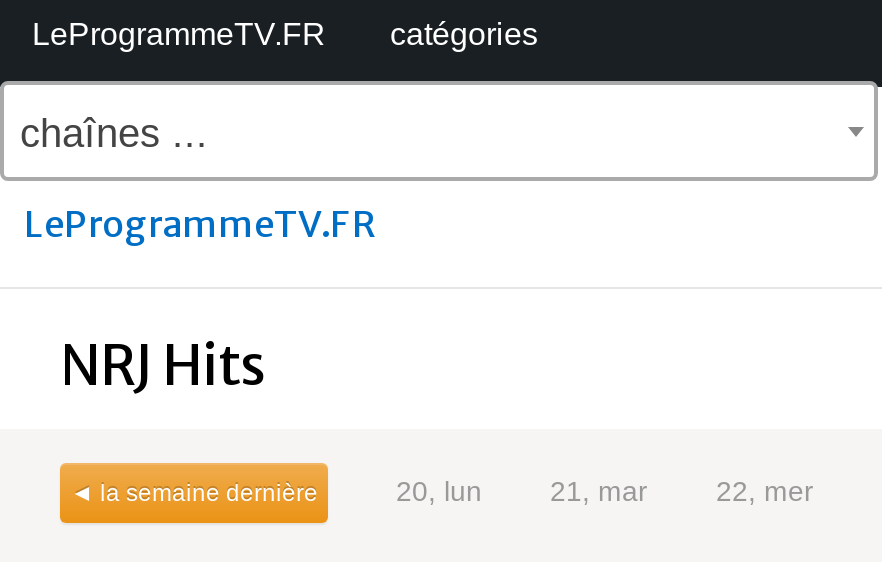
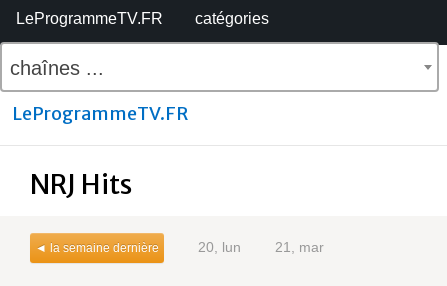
- 22, mer
